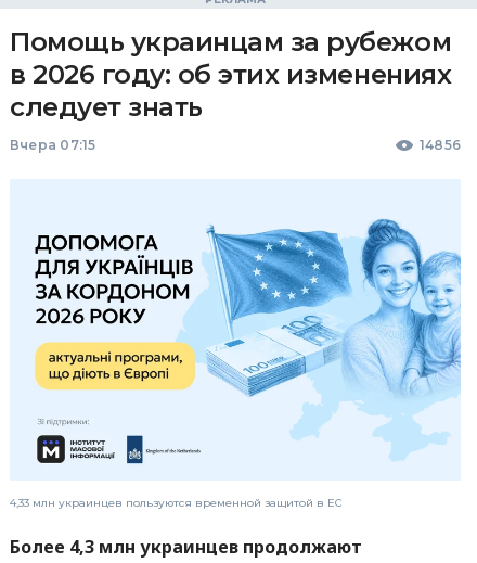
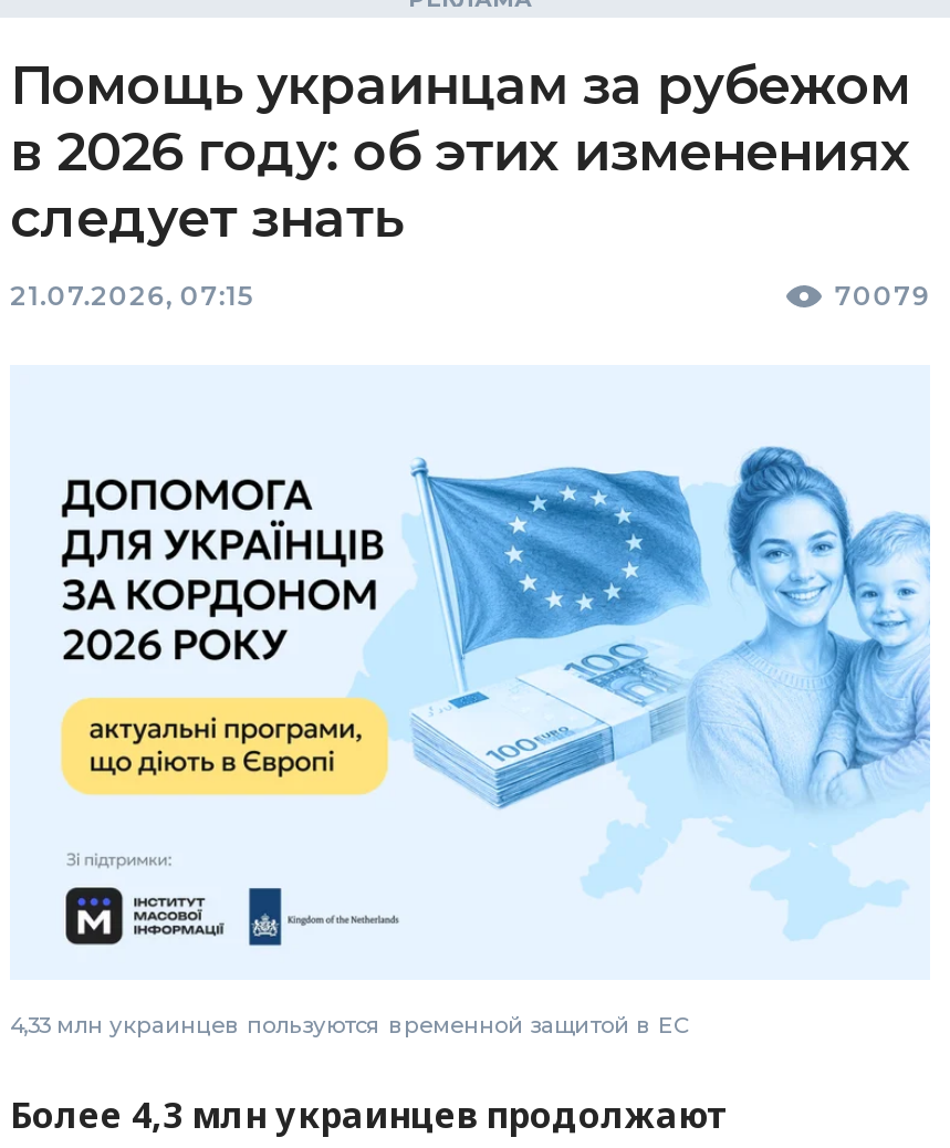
- Вчера 07:15
- 14856
+ 21.07.2026, 07:15
+ 70079
